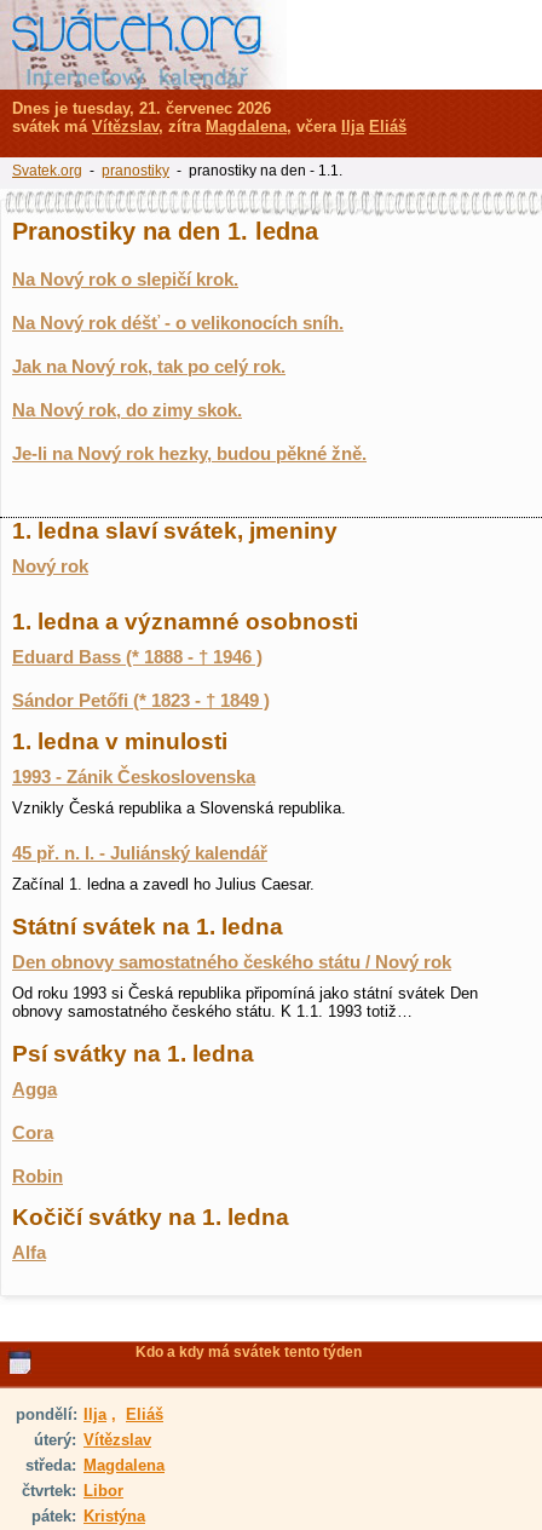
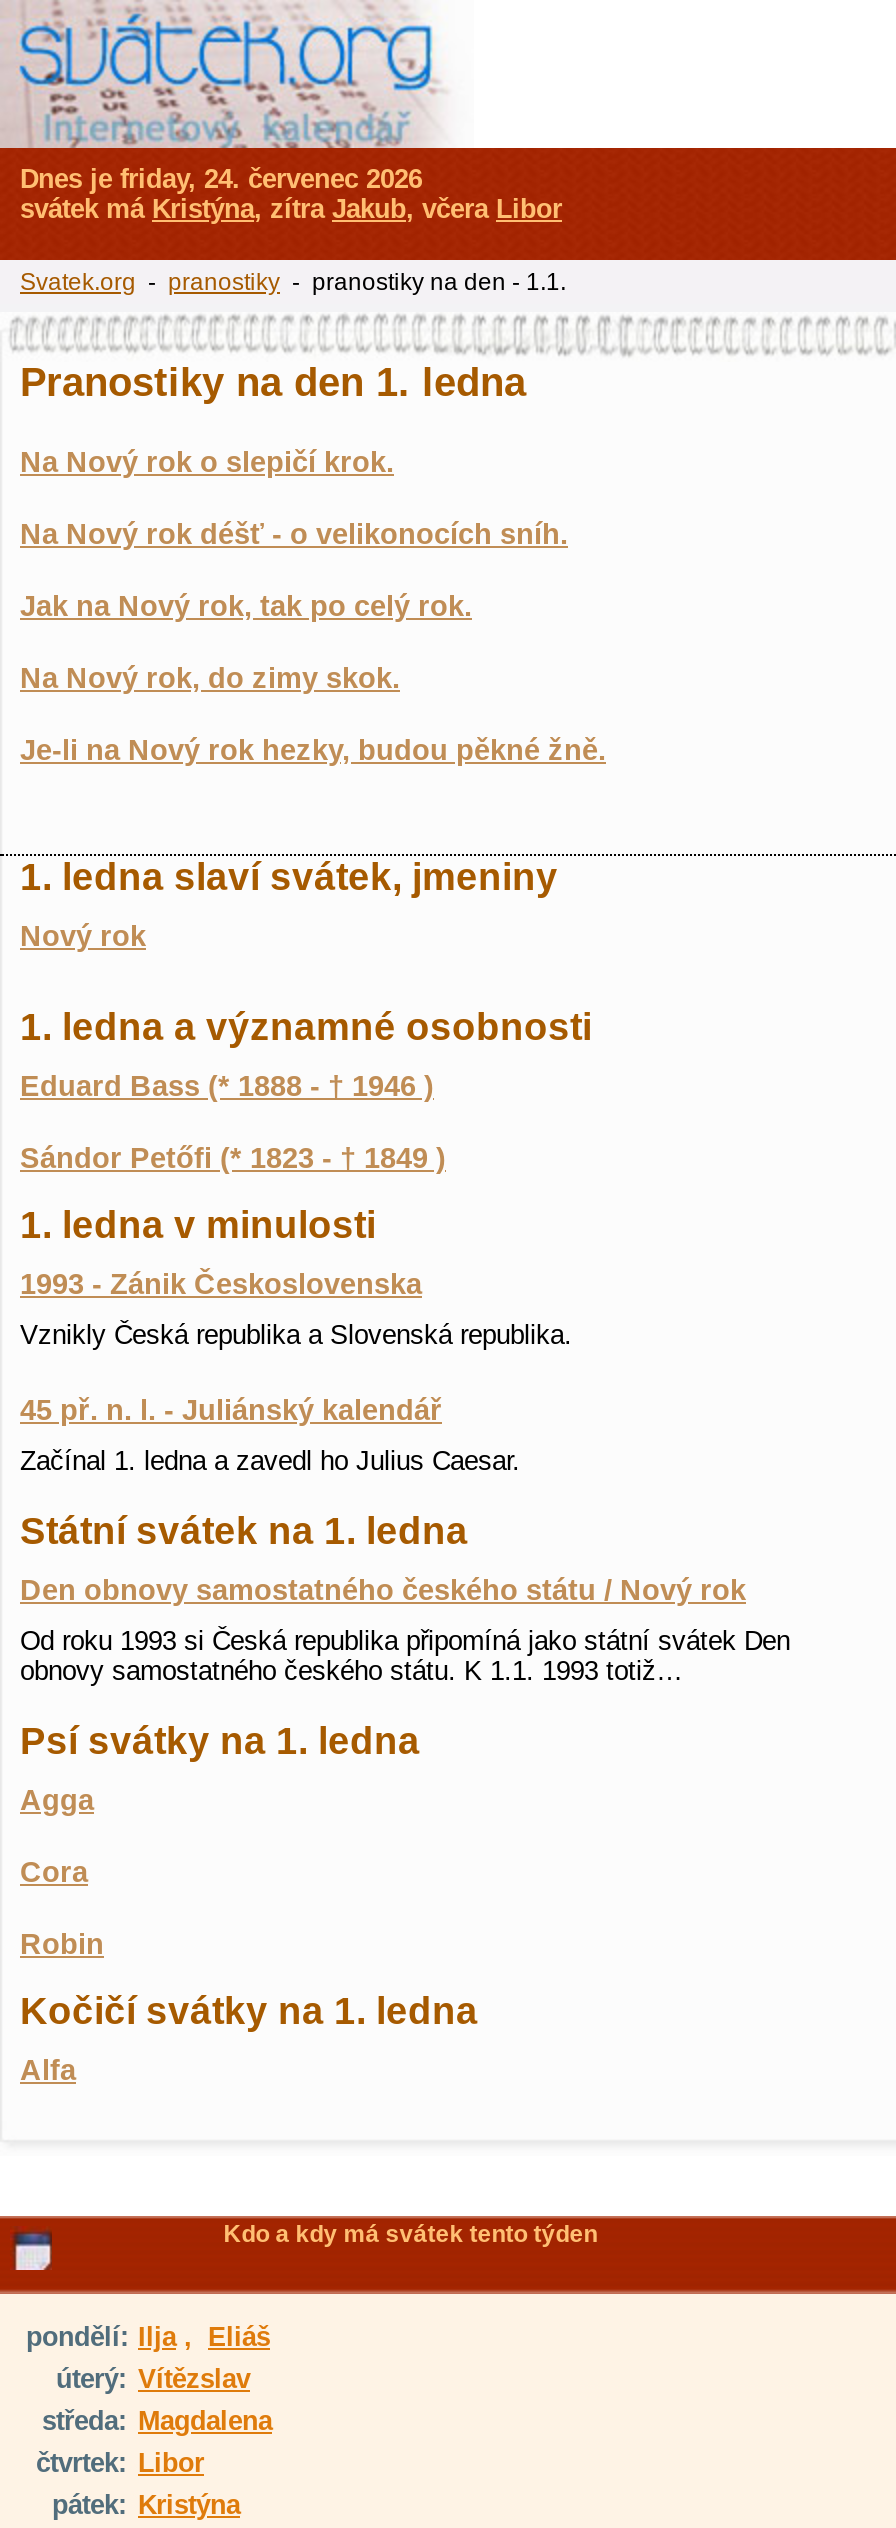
- Dnes je tuesday, 21. červenec 2026
- svátek má Vítězslav, zítra Magdalena, včera Ilja Eliáš
+ Dnes je friday, 24. červenec 2026
+ svátek má Kristýna, zítra Jakub, včera Libor
